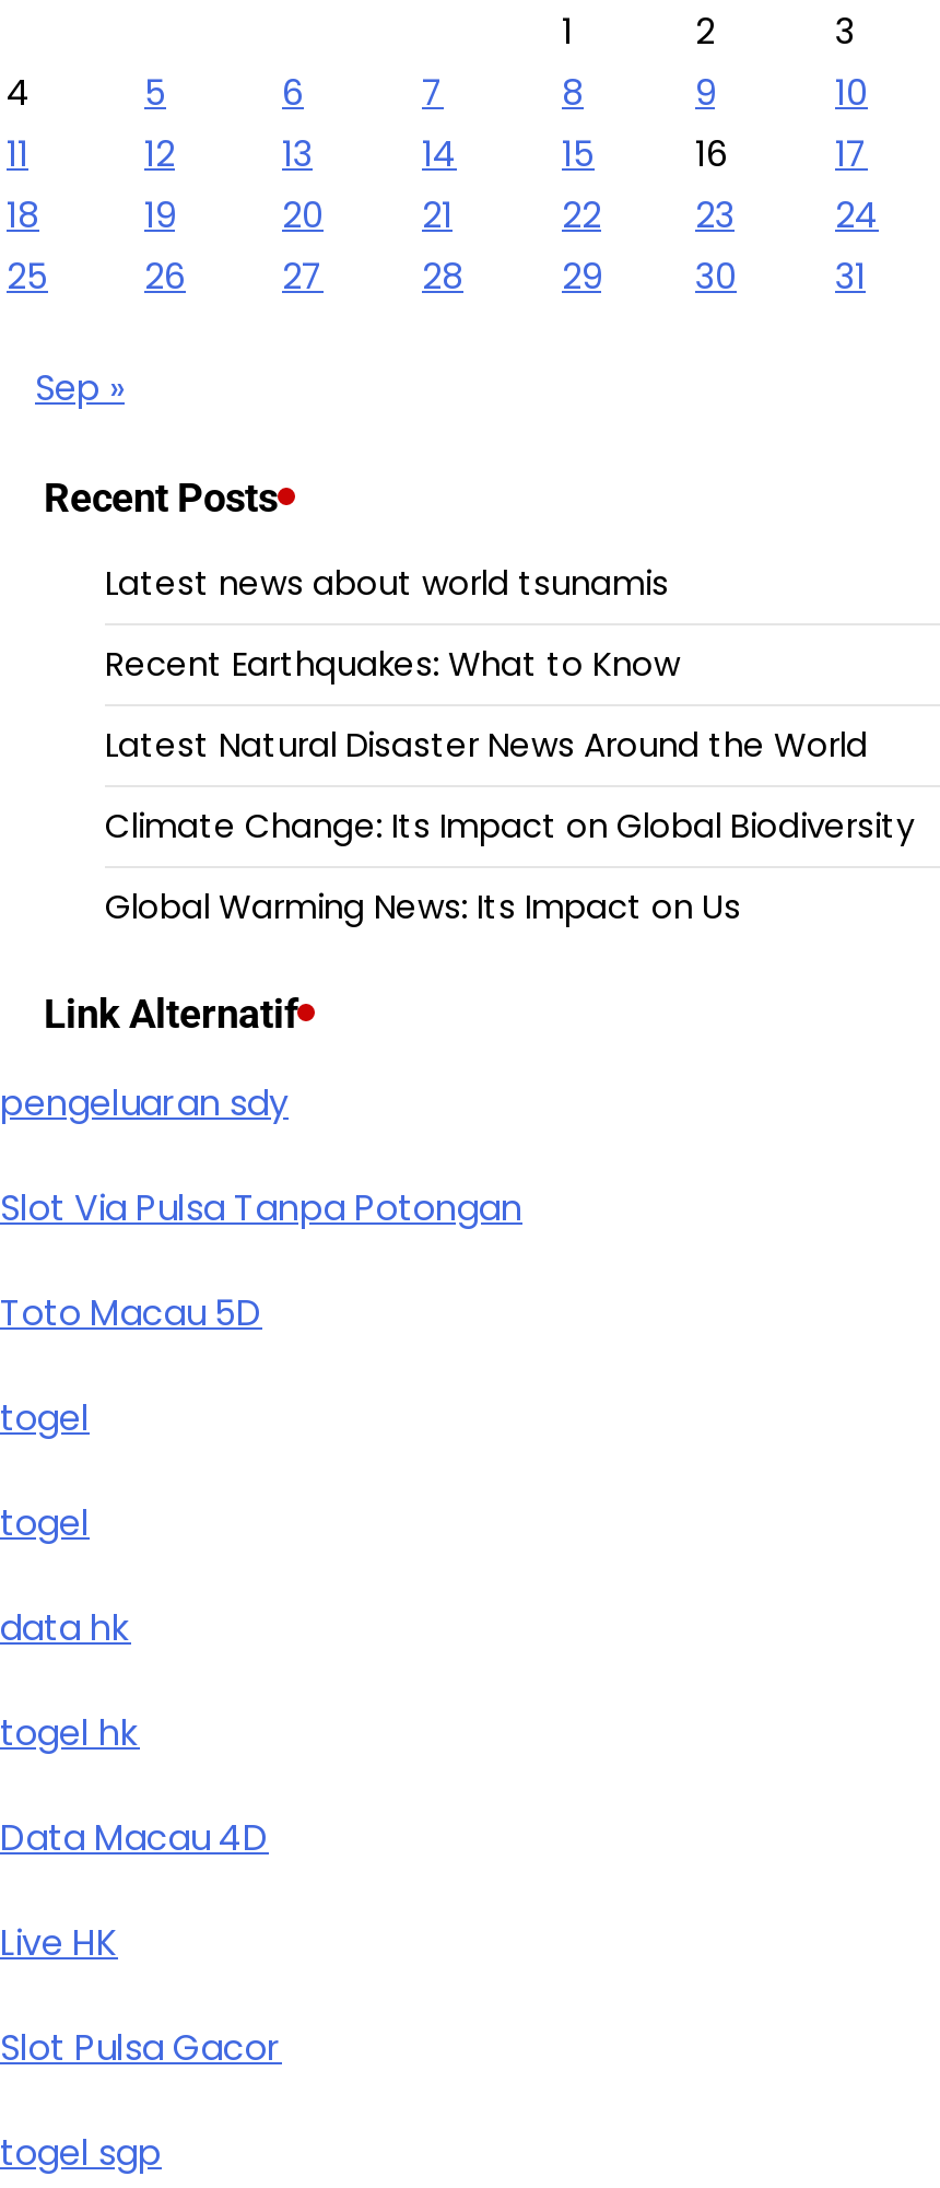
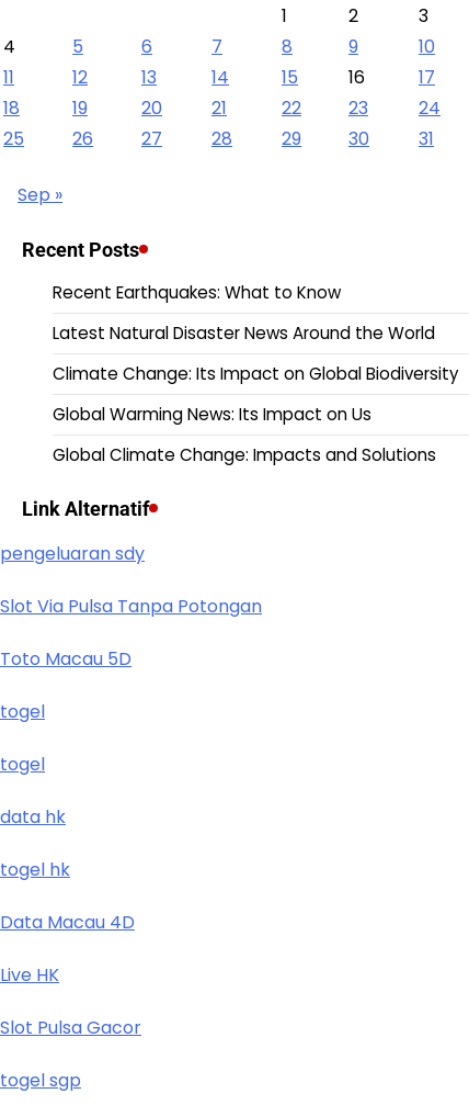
- Latest news about world tsunamis

moved up: Recent Earthquakes: What to Know | Latest Natural Disaster News Around the World | Climate Change: Its Impact on Global Biodiversity | Global Warming News: Its Impact on Us

+ Global Climate Change: Impacts and Solutions
